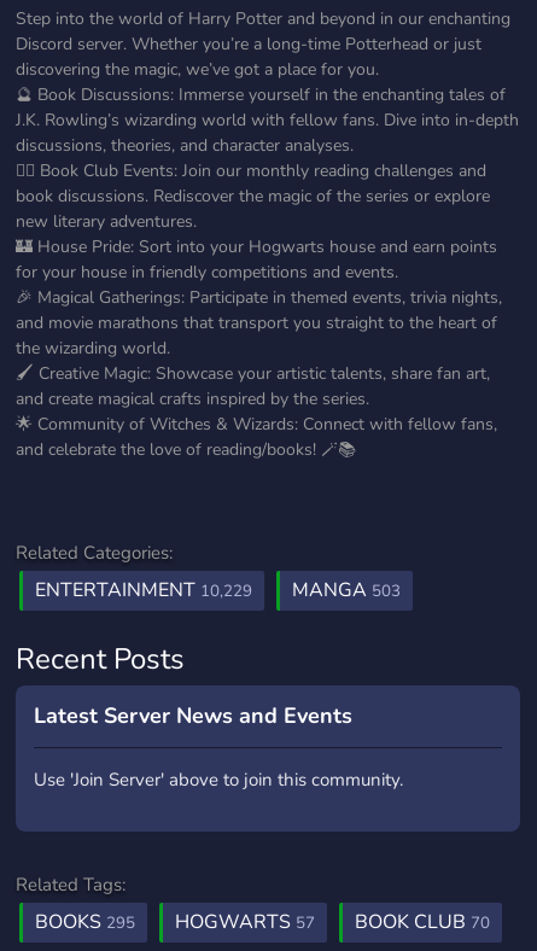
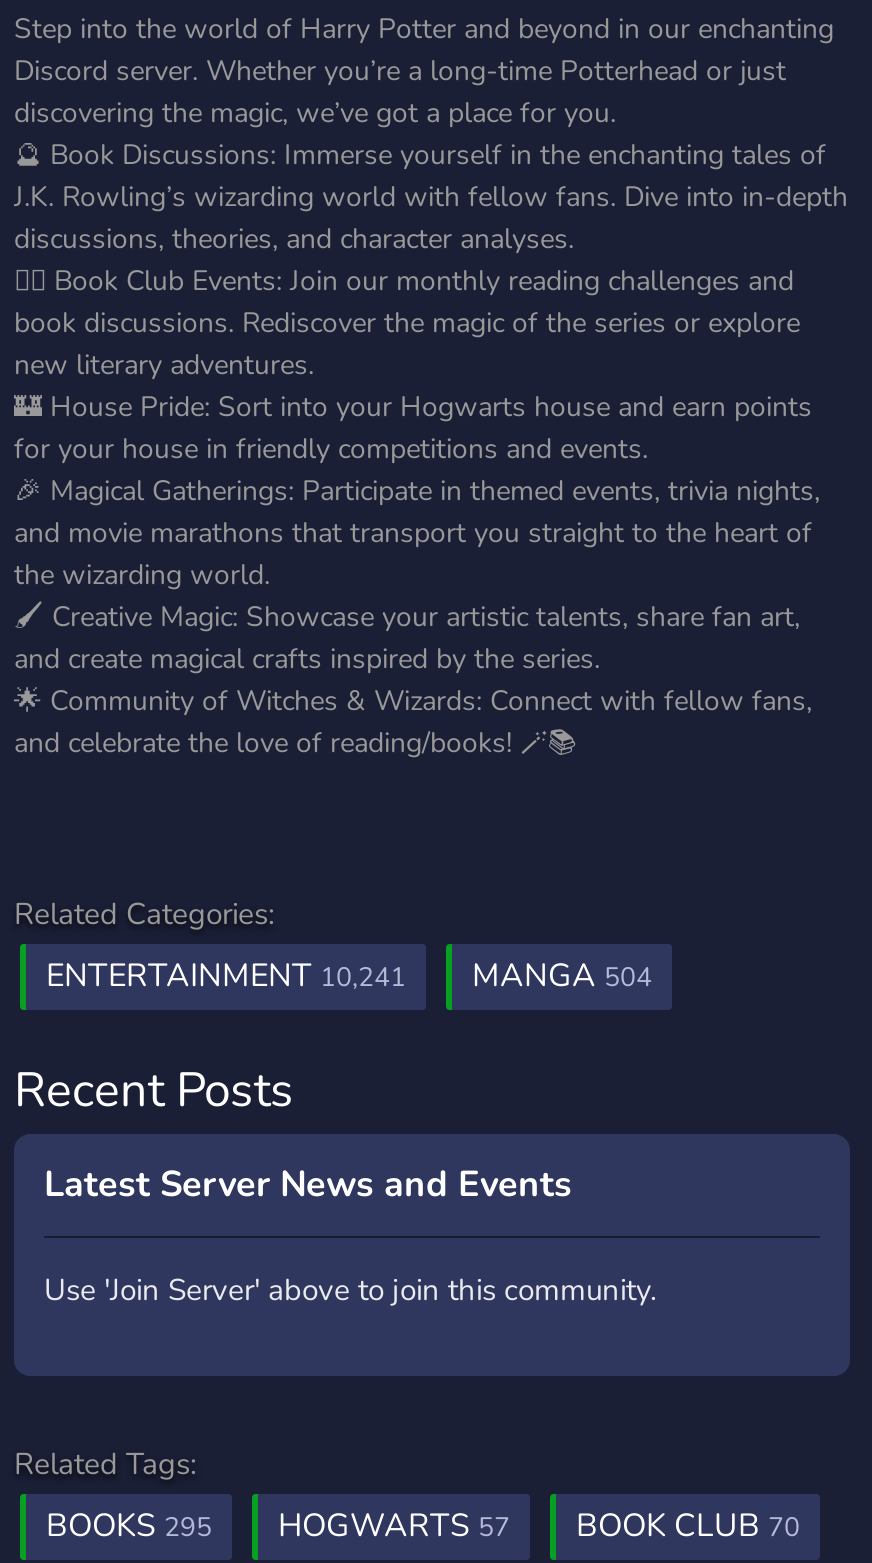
- ENTERTAINMENT 10,229
+ ENTERTAINMENT 10,241

- MANGA 503
+ MANGA 504
